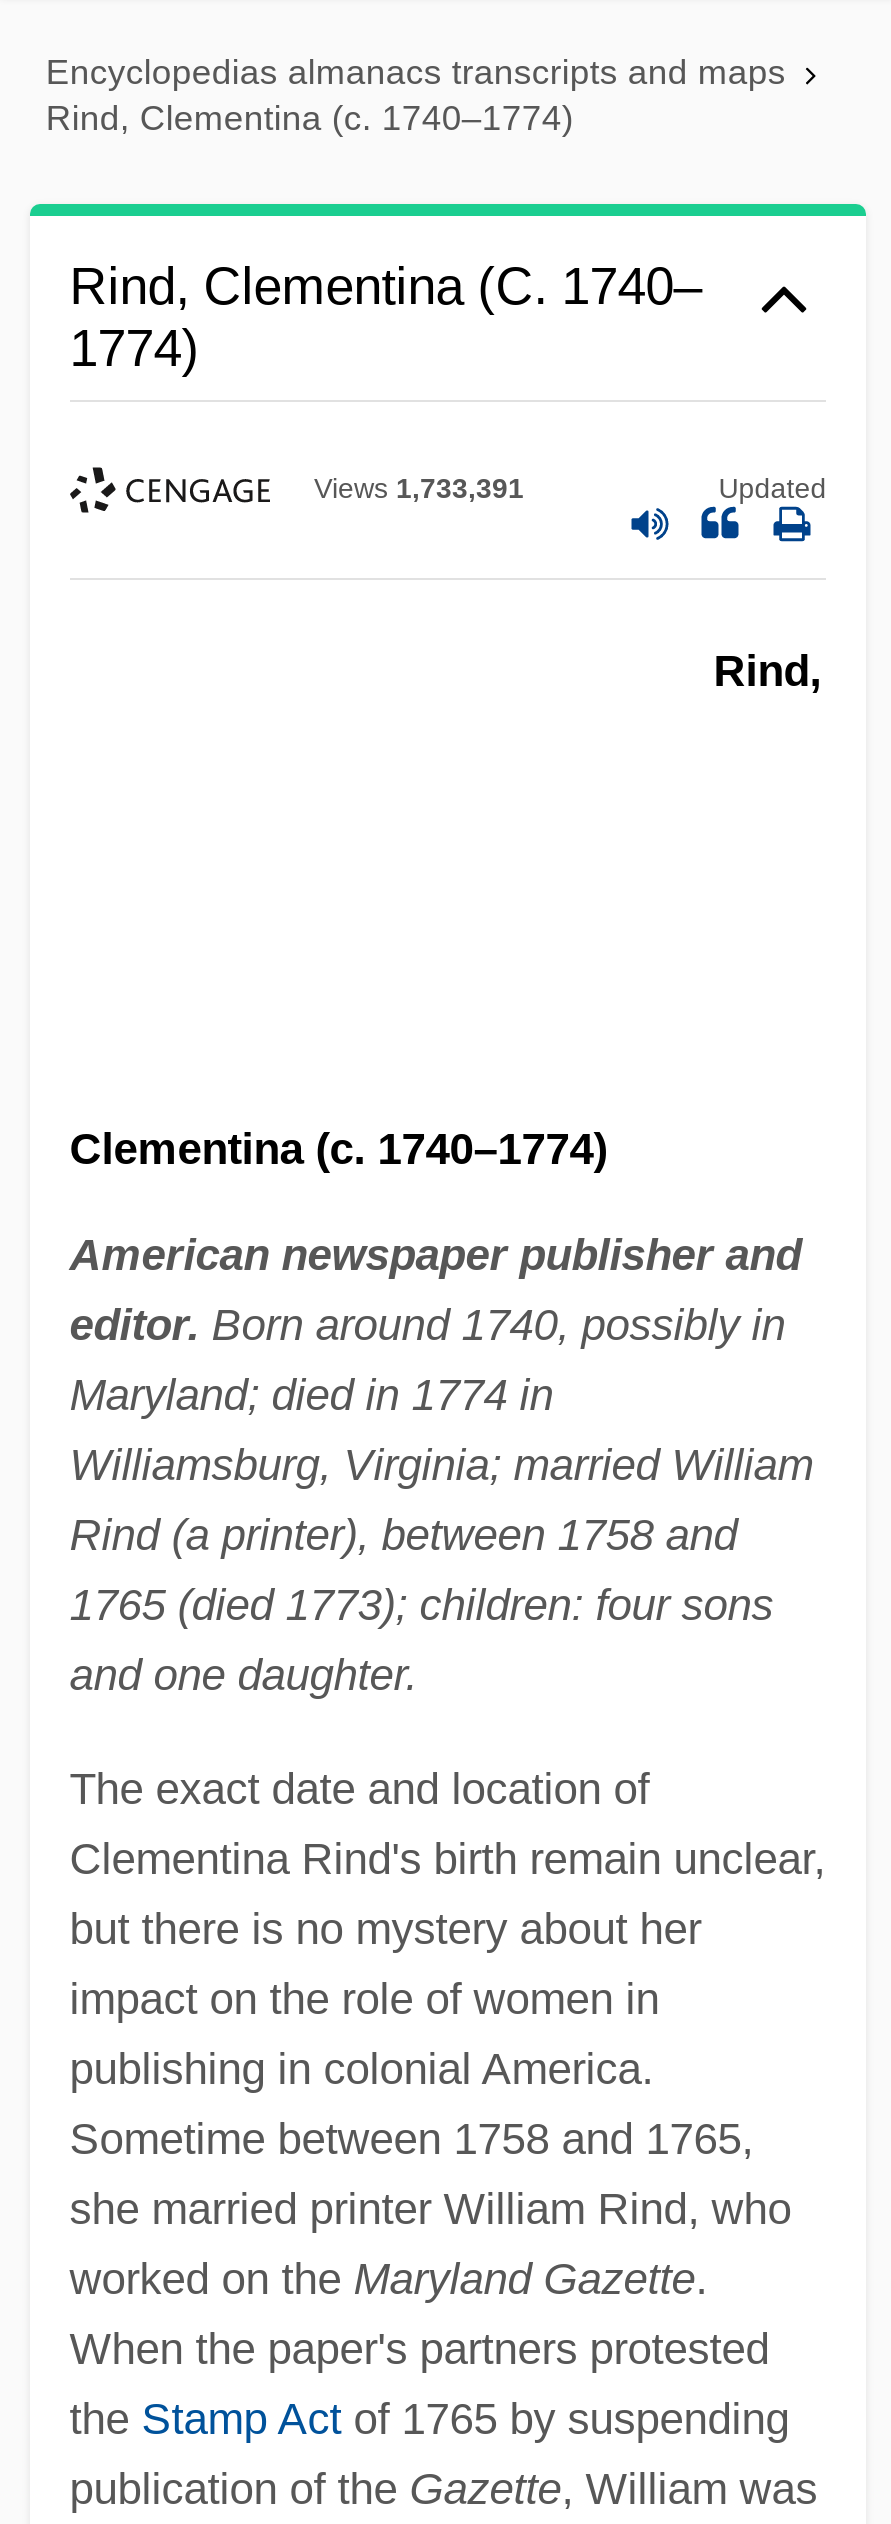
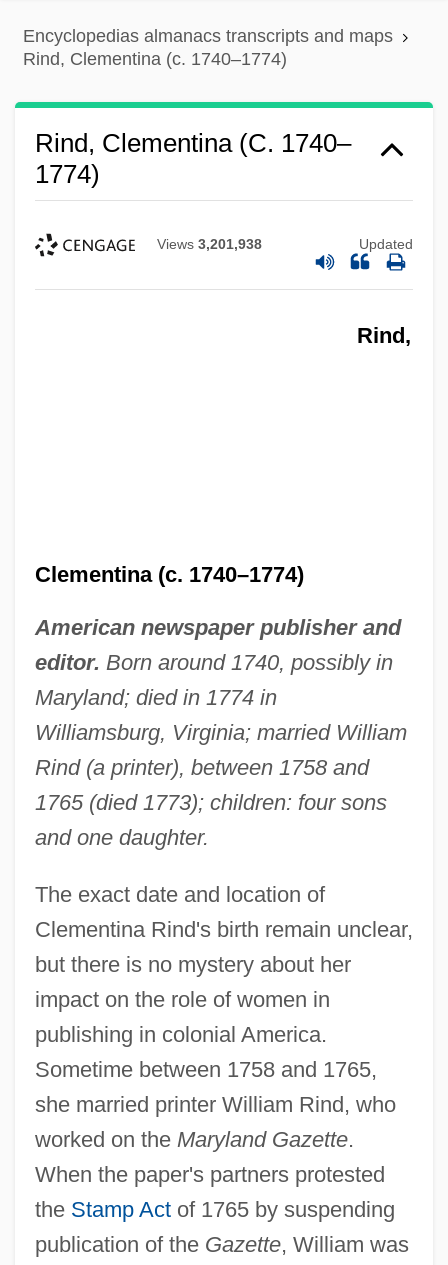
- Views 1,733,391
+ Views 3,201,938
